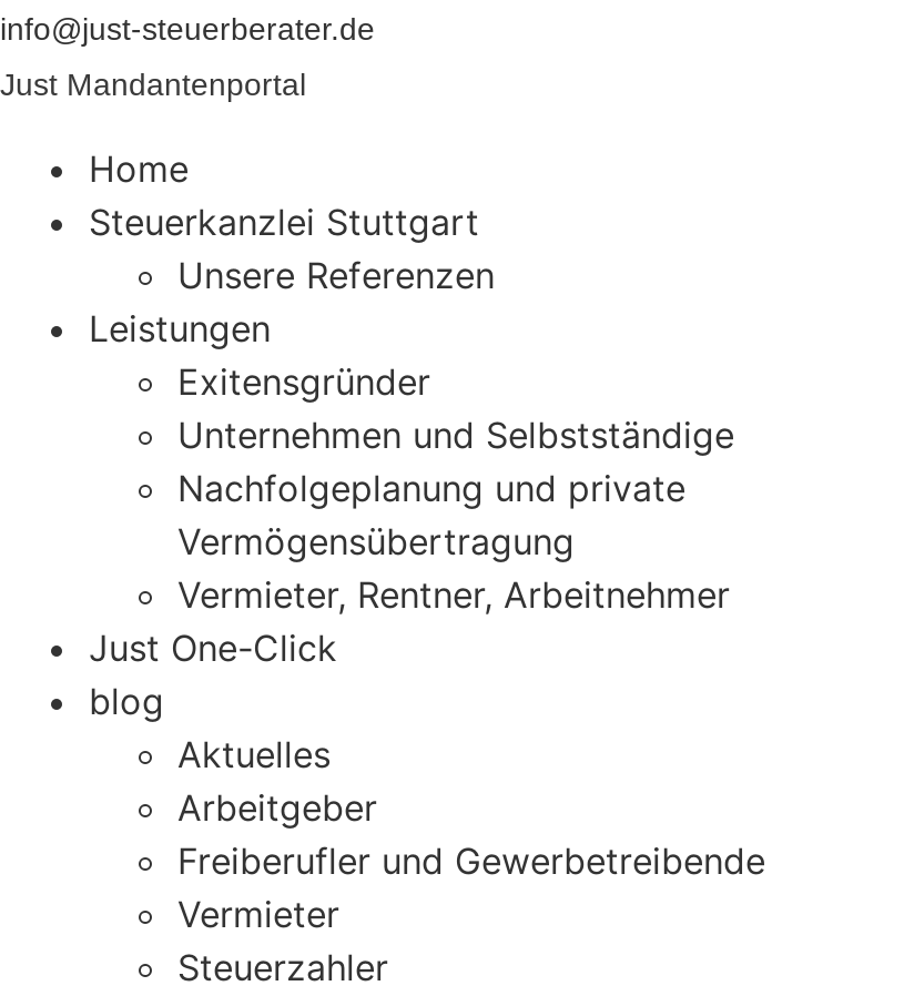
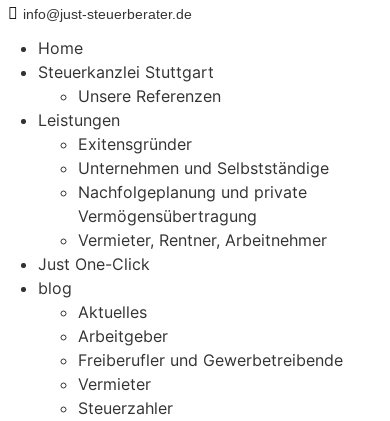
- Just Mandantenportal
